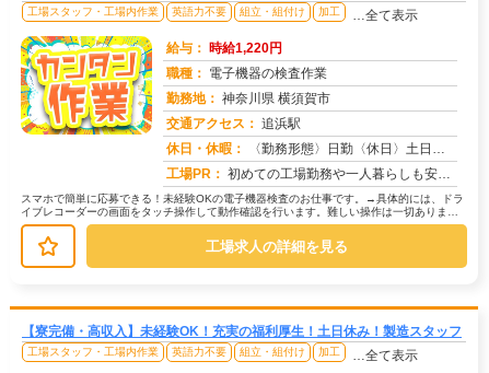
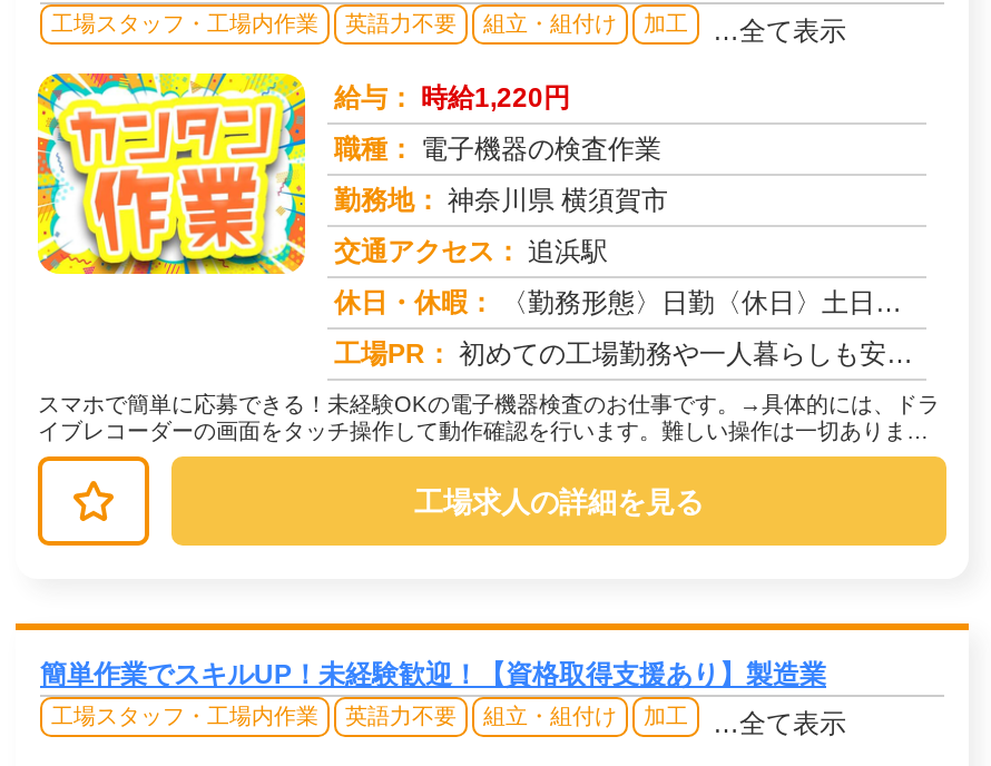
- 【寮完備・高収入】未経験OK！充実の福利厚生！土日休み！製造スタッフ
+ 簡単作業でスキルUP！未経験歓迎！【資格取得支援あり】製造業
